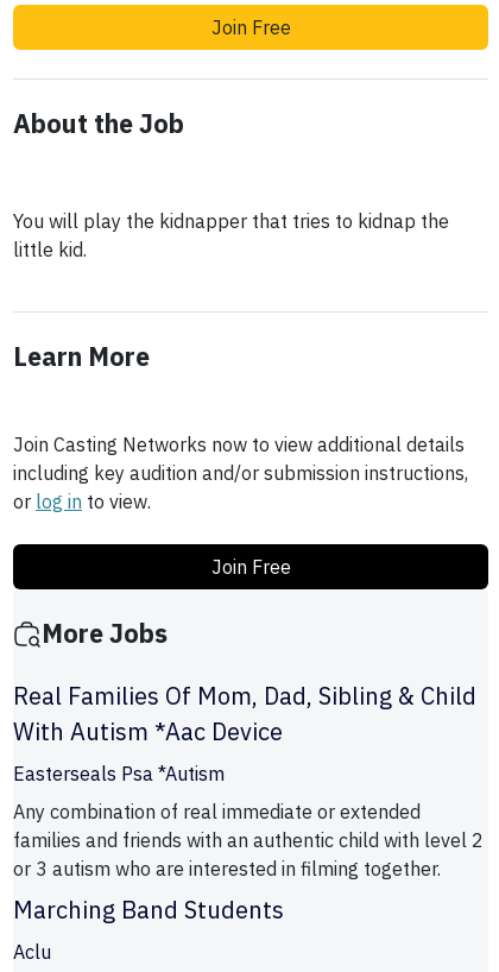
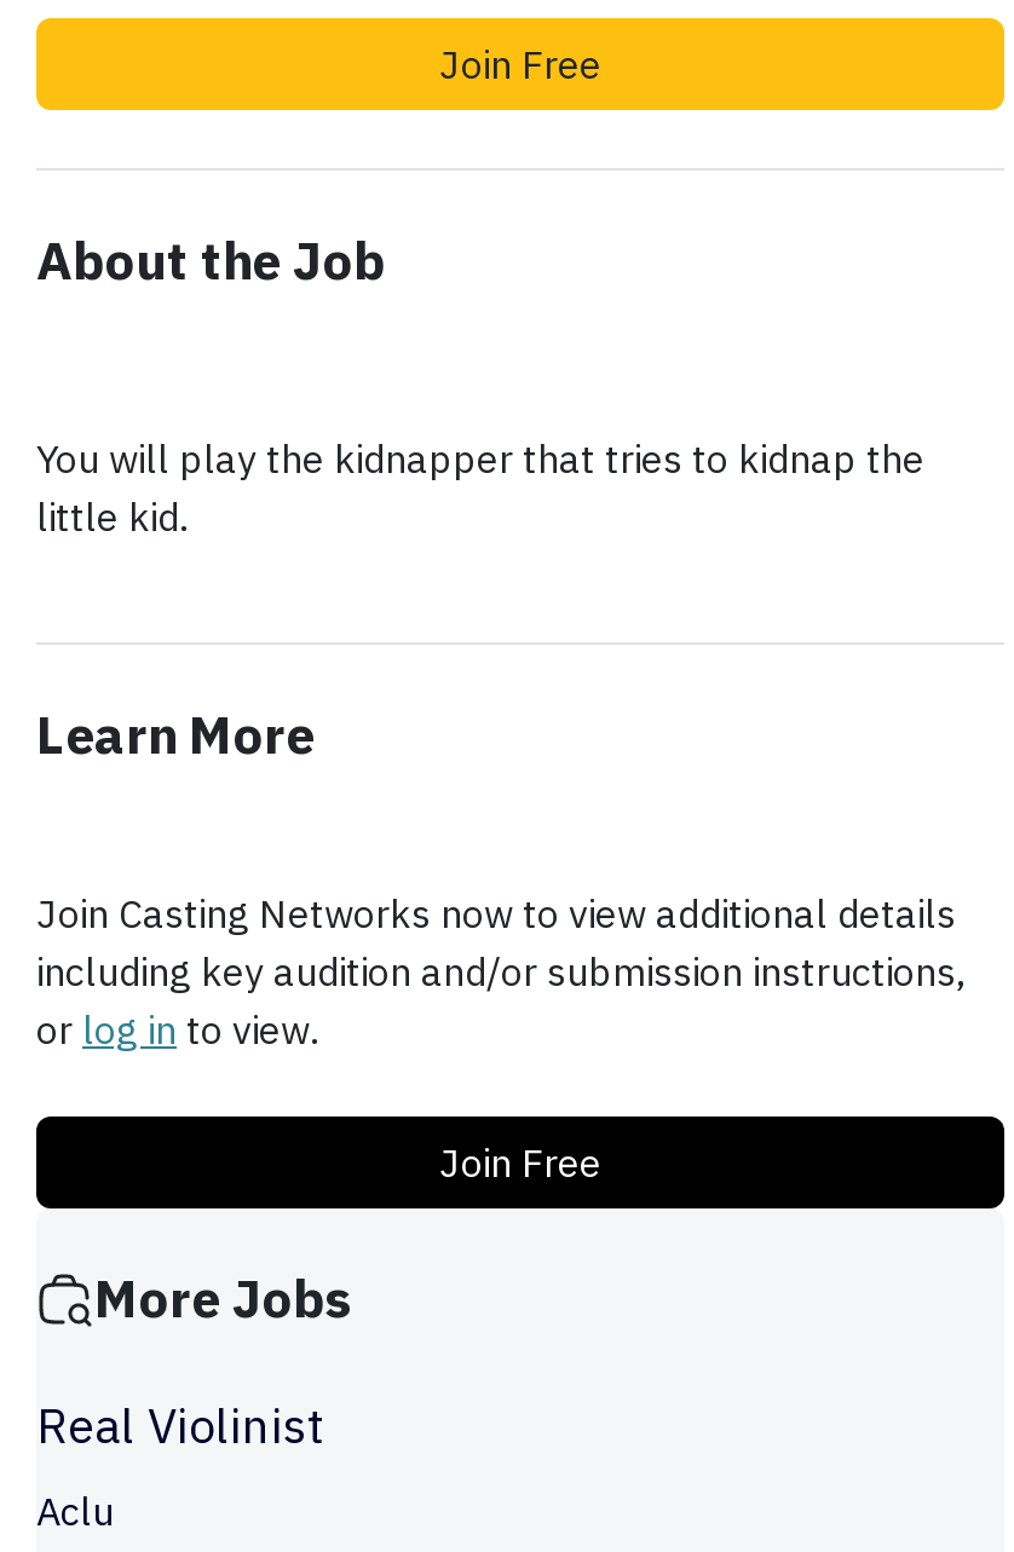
- Real Families Of Mom, Dad, Sibling & Child
- With Autism *Aac Device
- Easterseals Psa *Autism
- Any combination of real immediate or extended
- families and friends with an authentic child with level 2
- or 3 autism who are interested in filming together.
- Marching Band Students
+ Real Violinist
